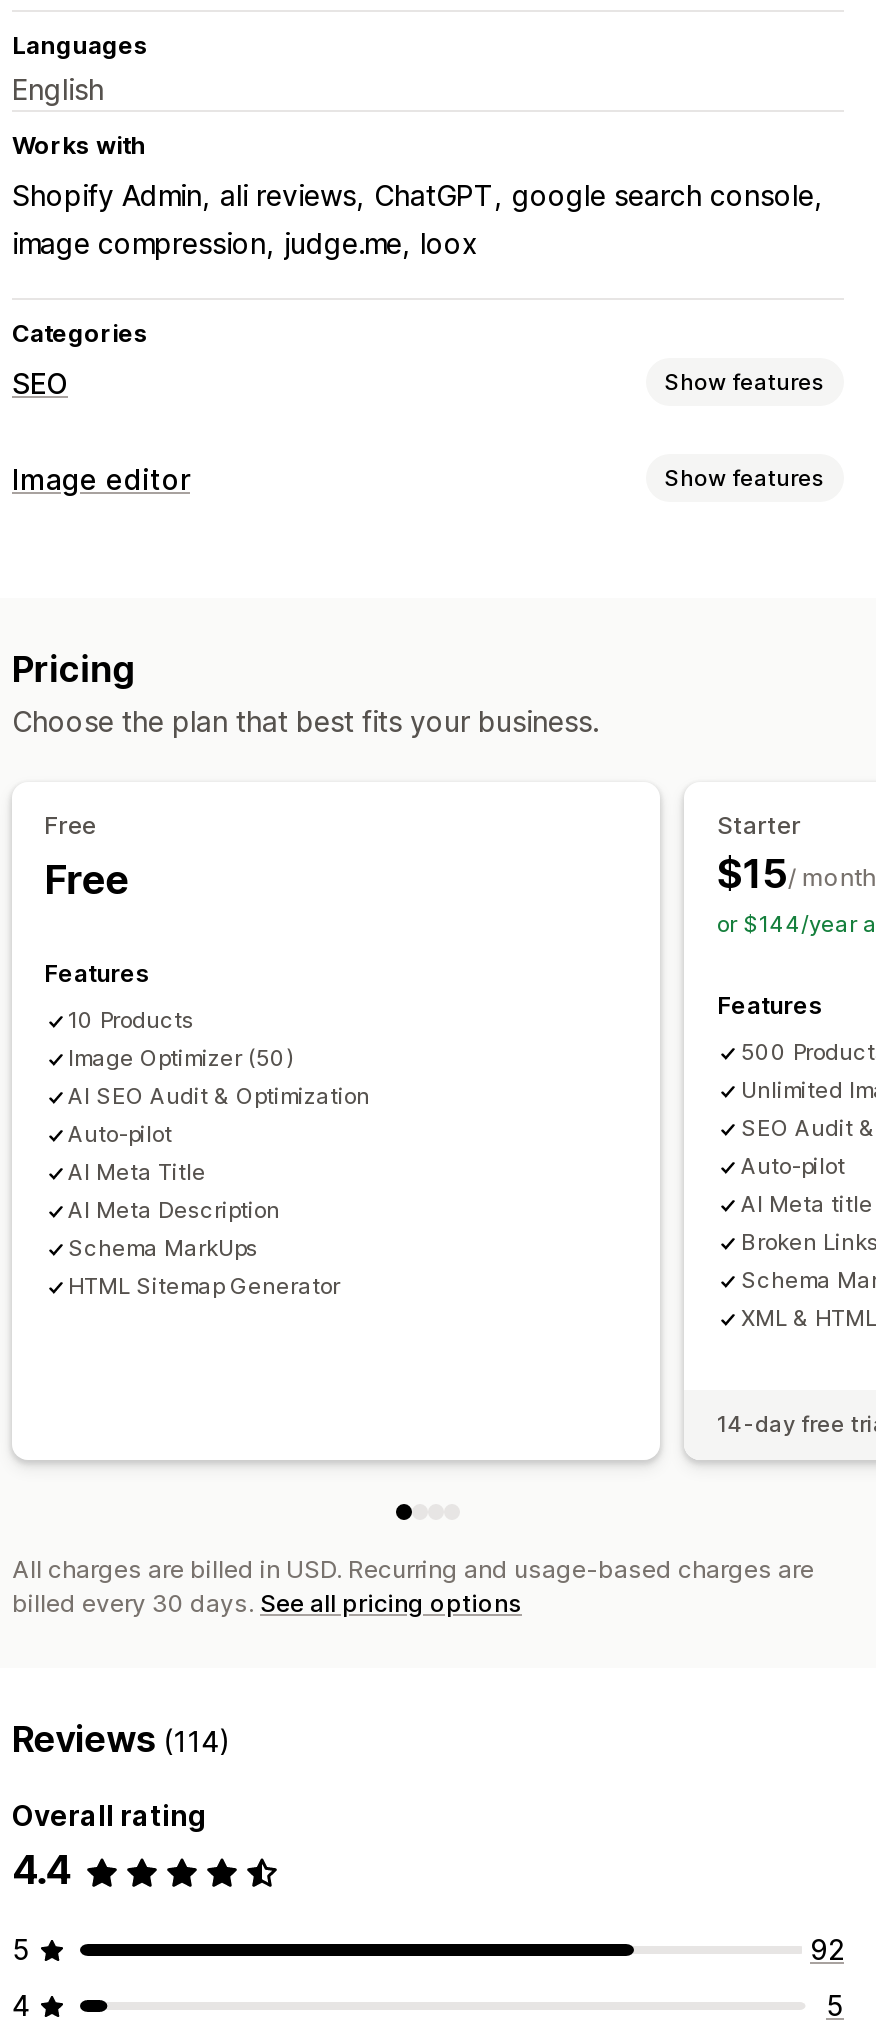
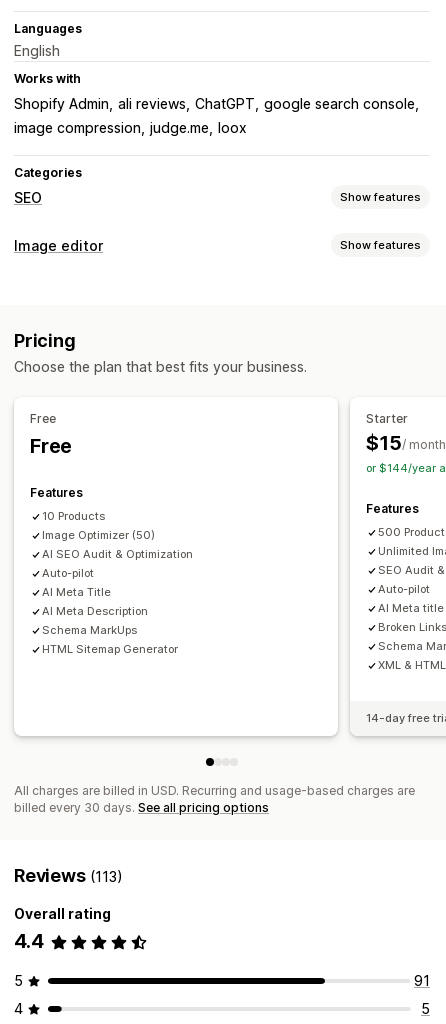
- Reviews (114)
+ Reviews (113)

- 92
+ 91
